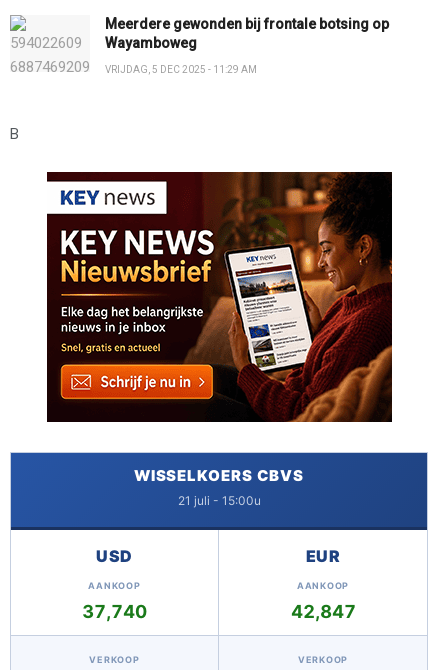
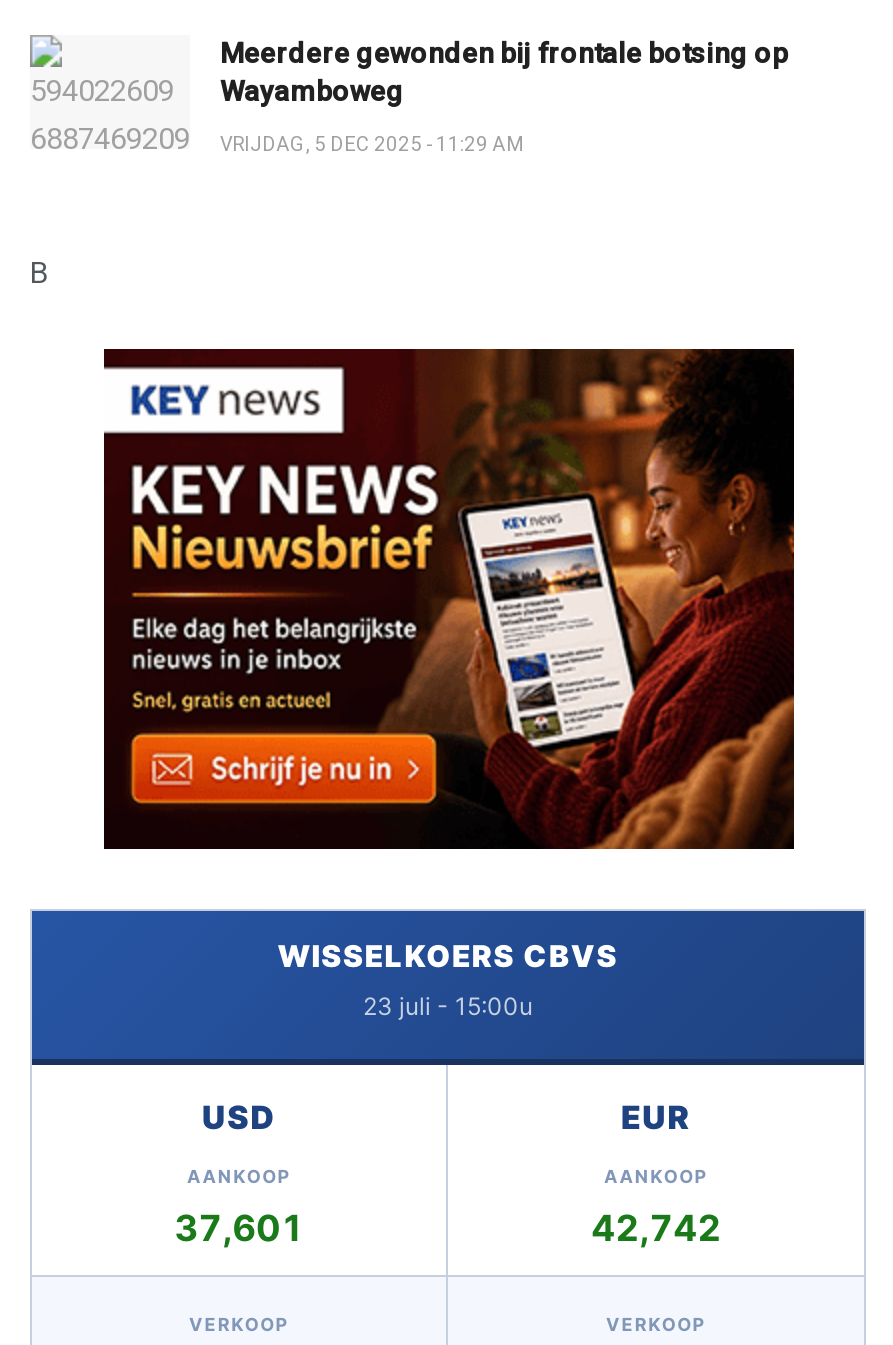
- 21 juli - 15:00u
+ 23 juli - 15:00u

- 37,740
+ 37,601

- 42,847
+ 42,742
